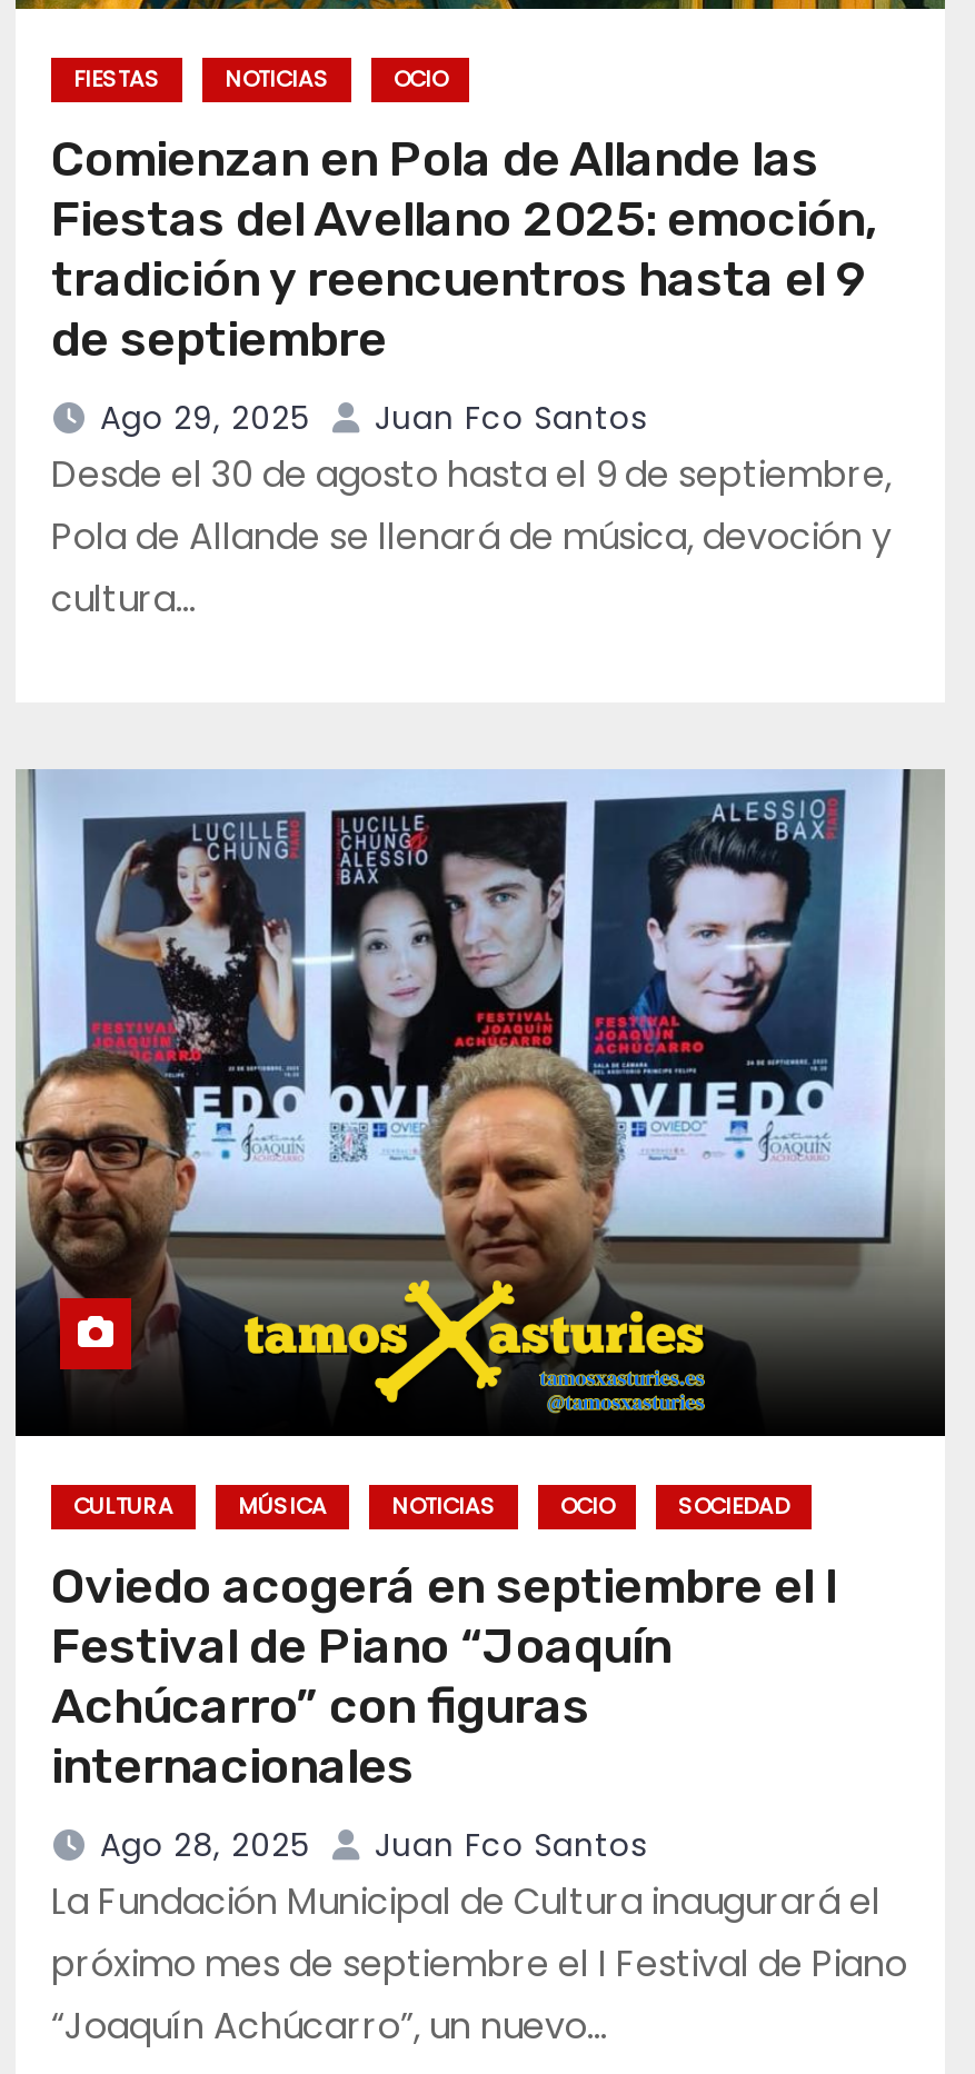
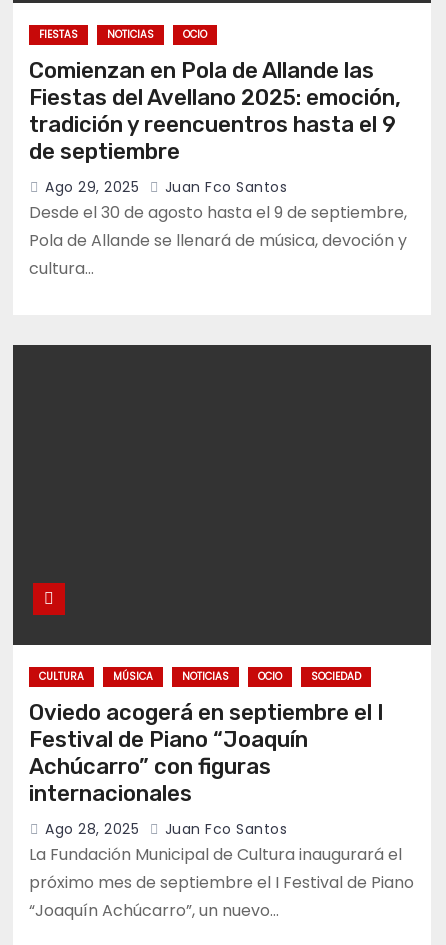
- [image]
